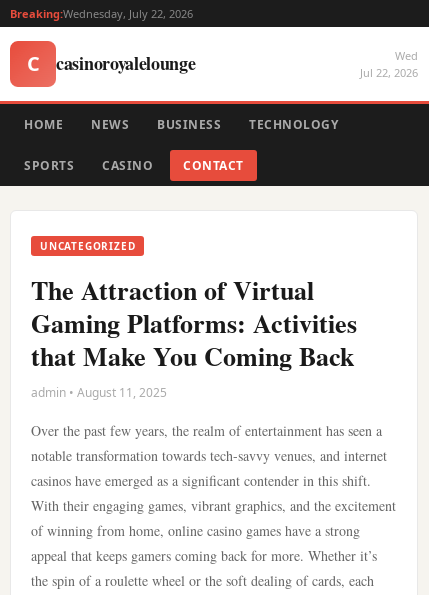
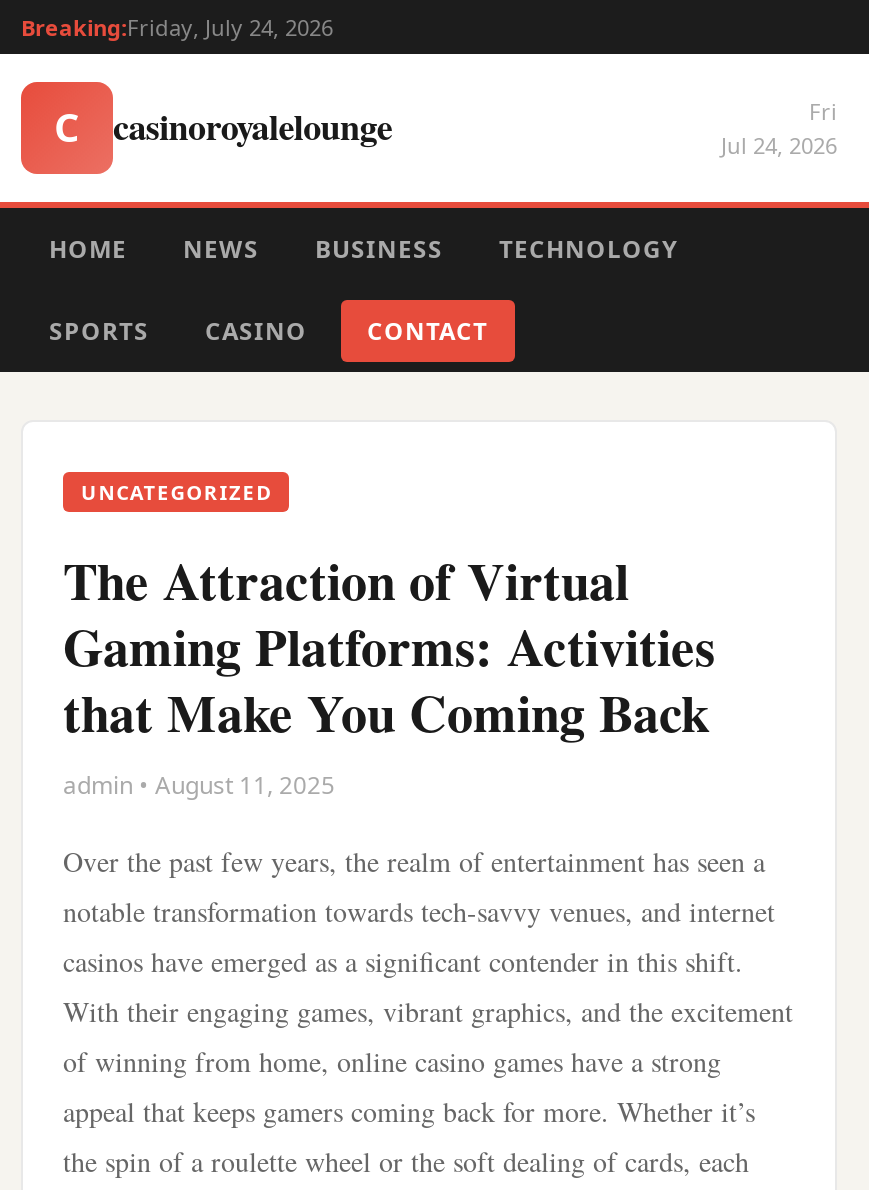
- Breaking:Wednesday, July 22, 2026
+ Breaking:Friday, July 24, 2026

- Wed
- Jul 22, 2026
+ Fri
+ Jul 24, 2026
